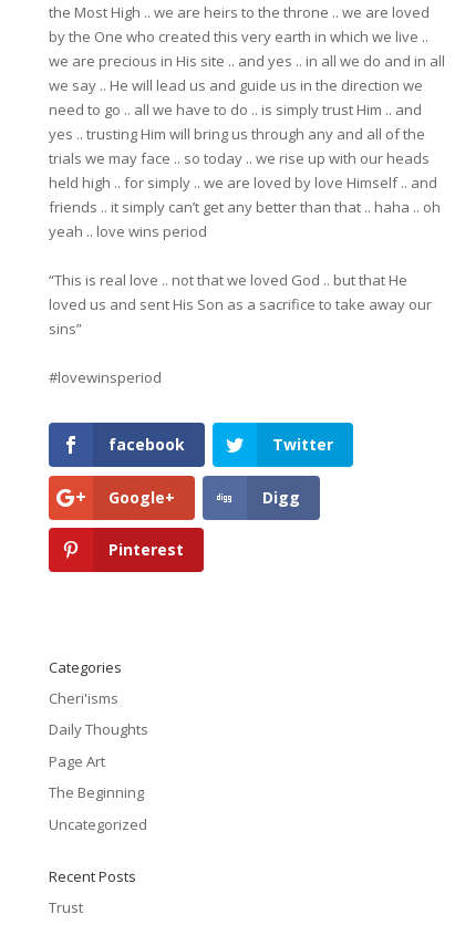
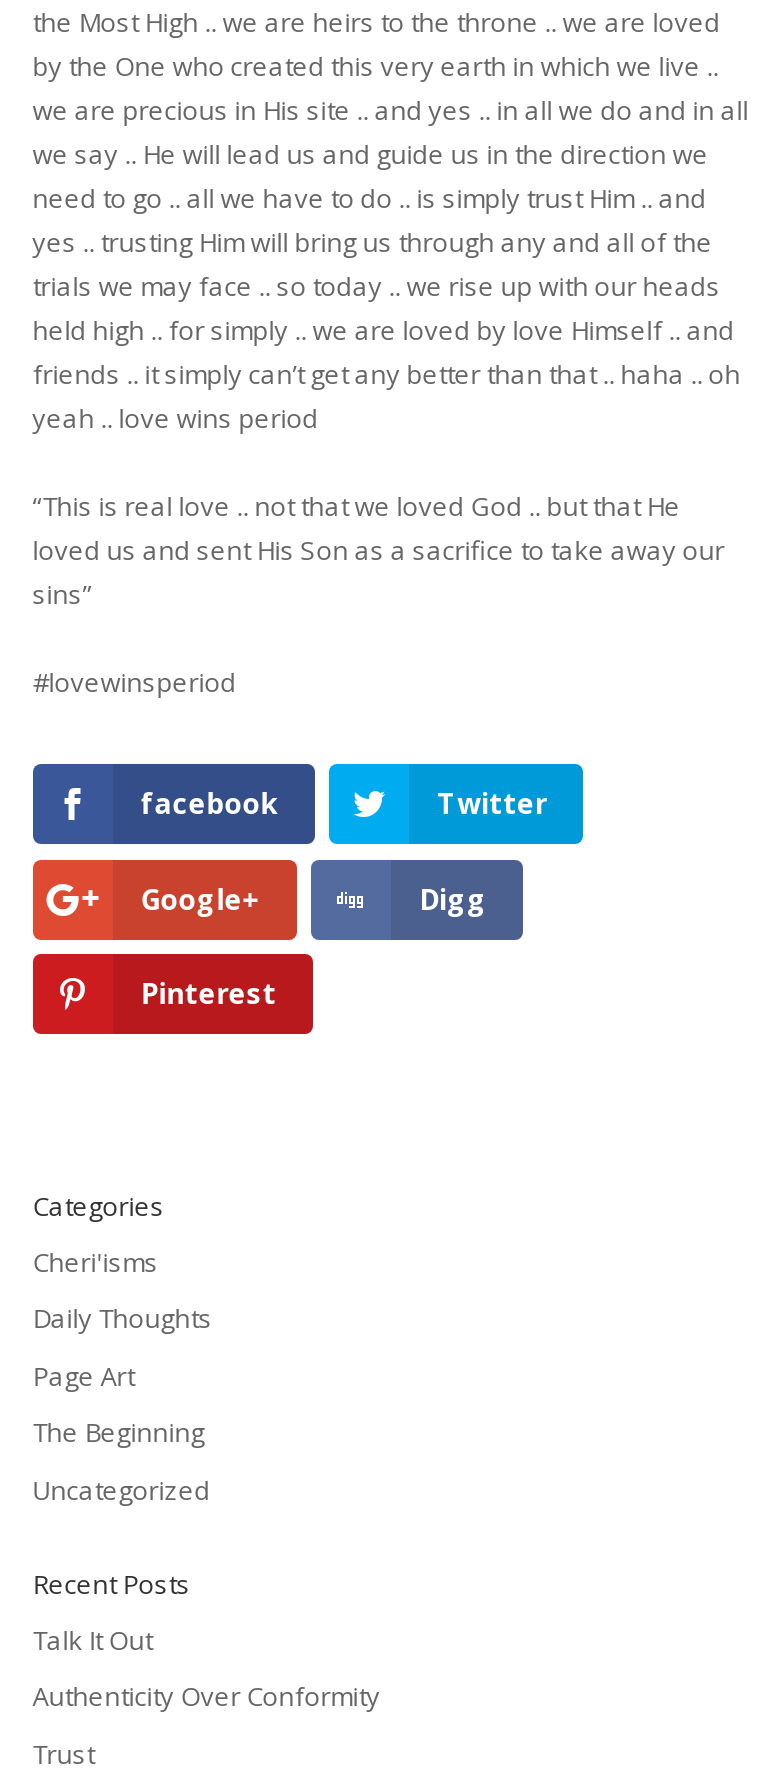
+ Talk It Out
+ Authenticity Over Conformity
